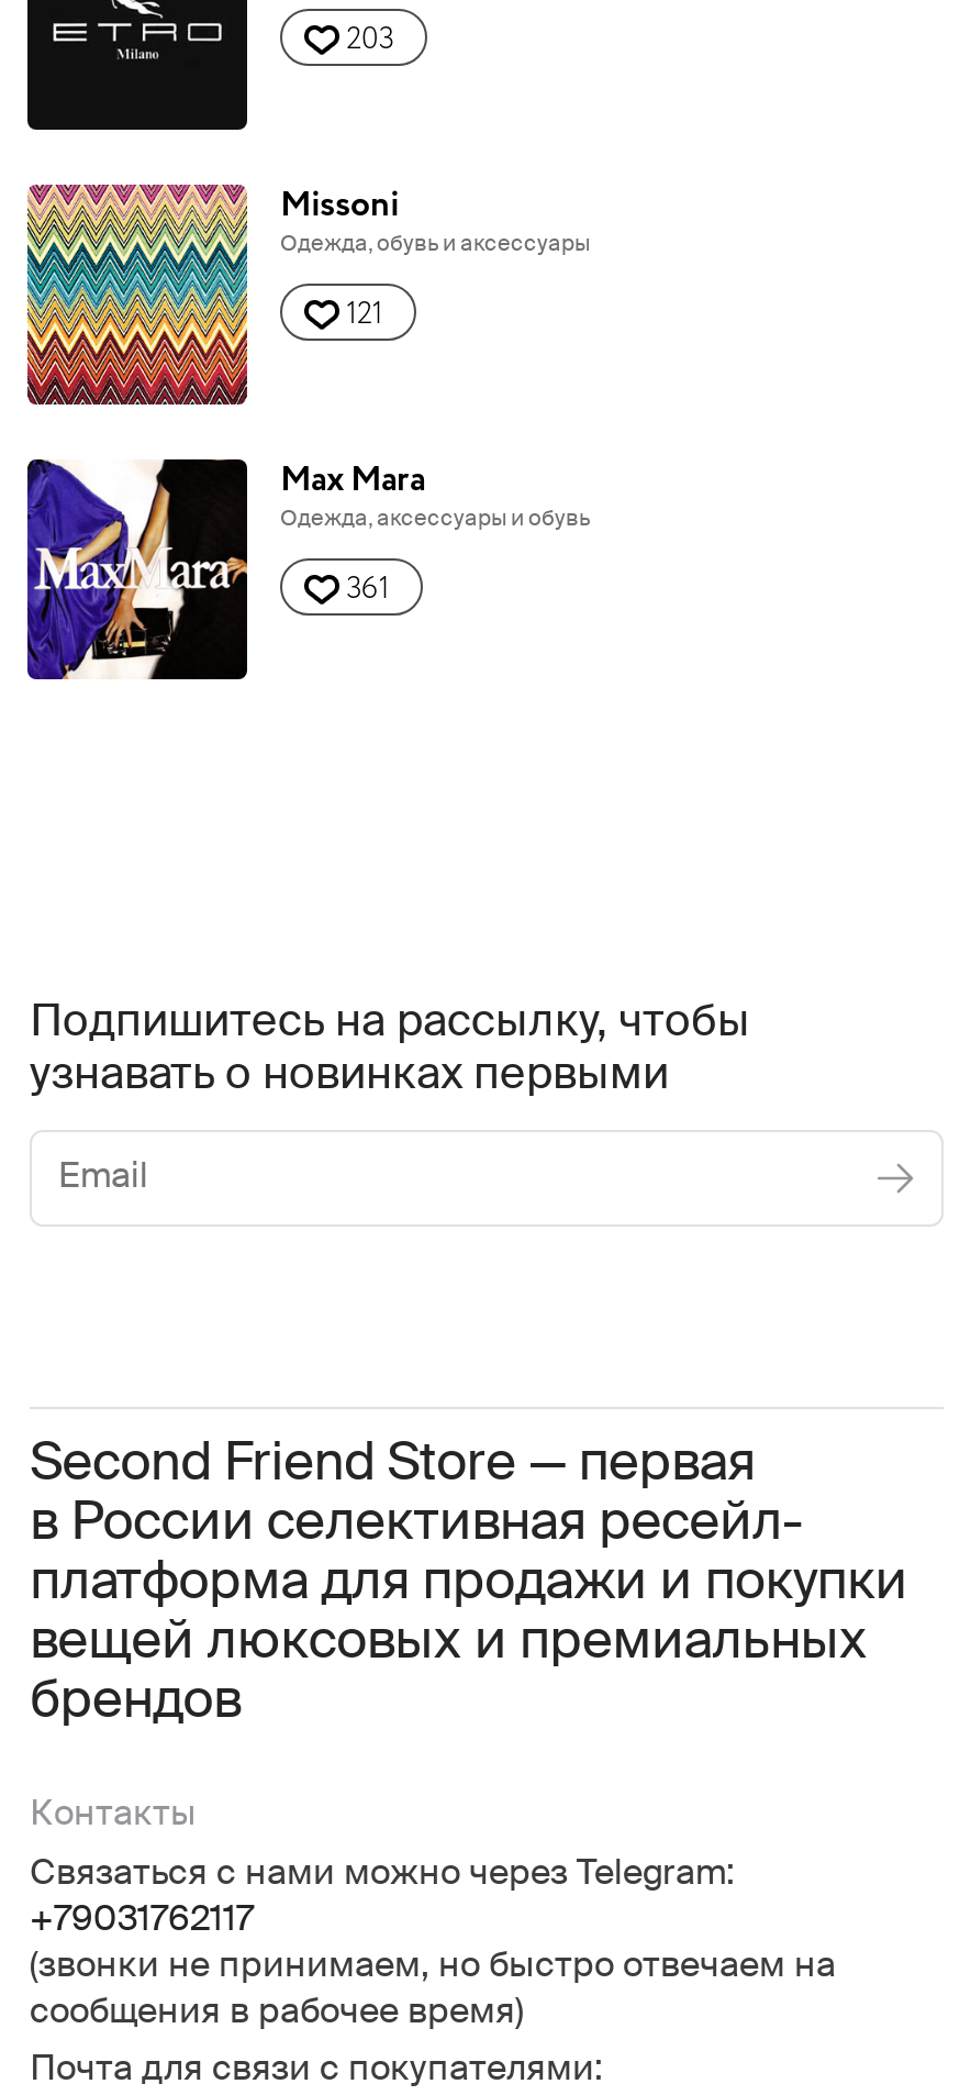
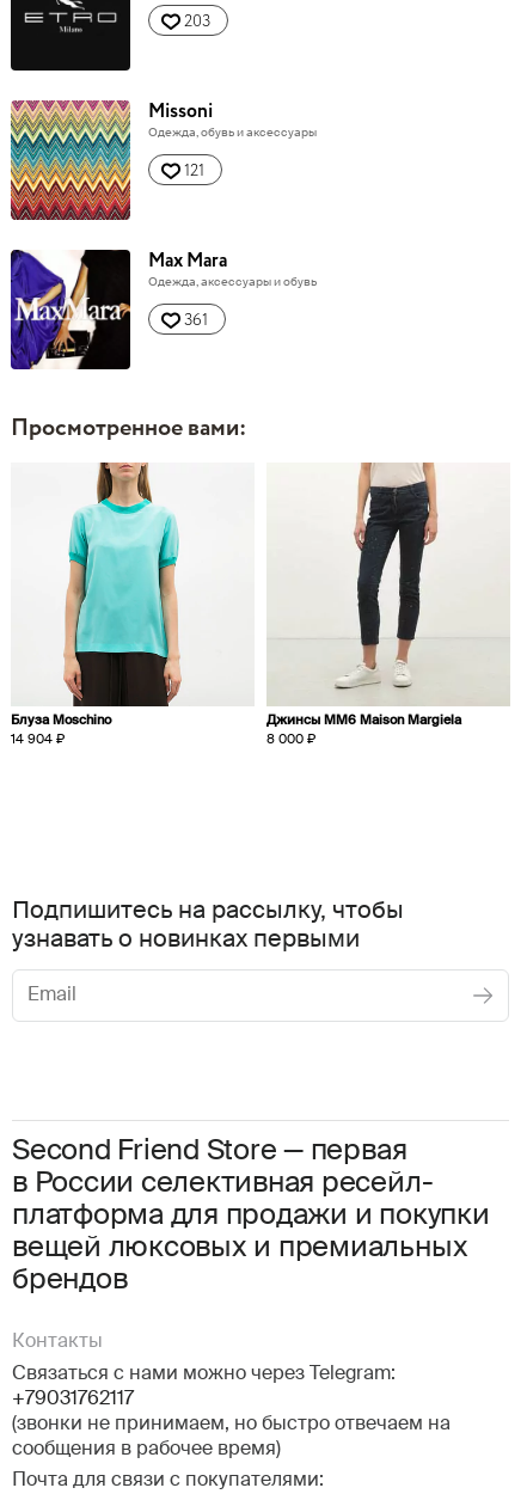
+ Просмотренное вами:

+ [image]
+ Блуза Moschino
+ 14 904 ₽

+ [image]
+ Джинсы MM6 Maison Margiela
+ 8 000 ₽
